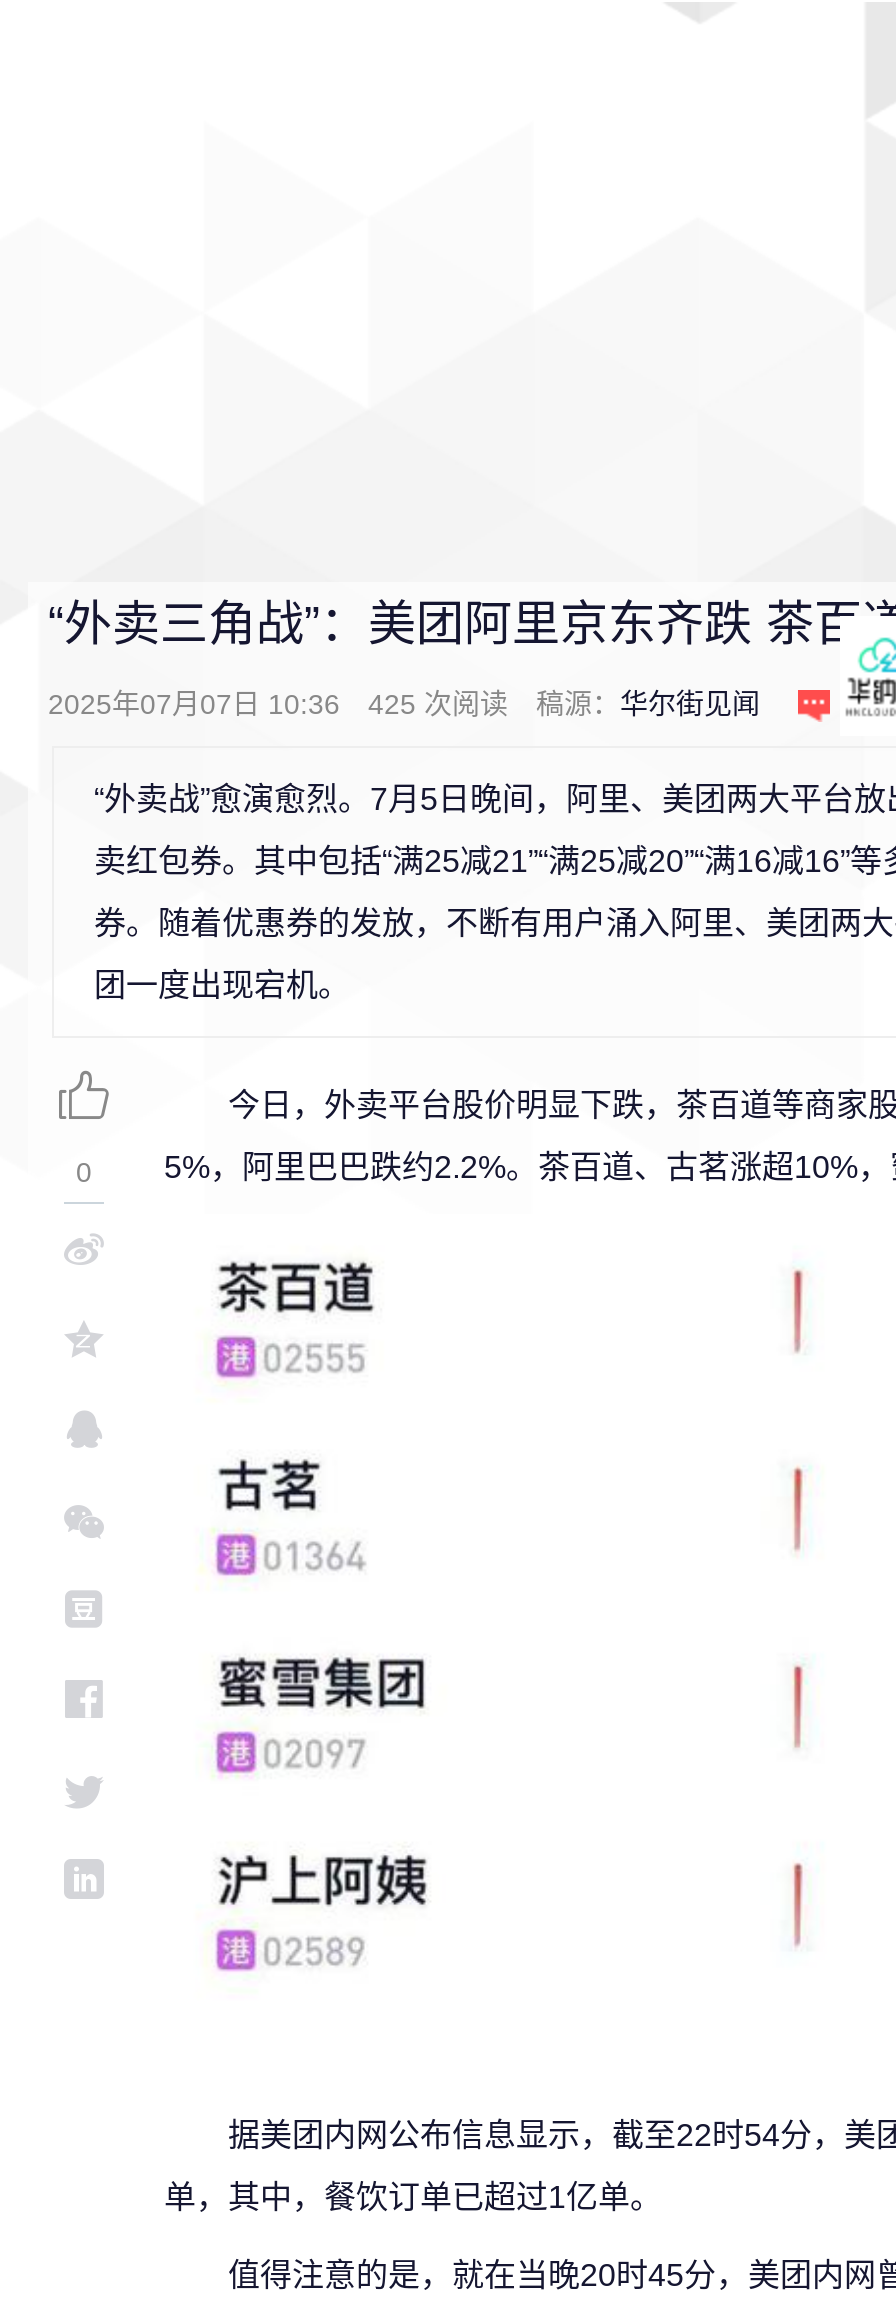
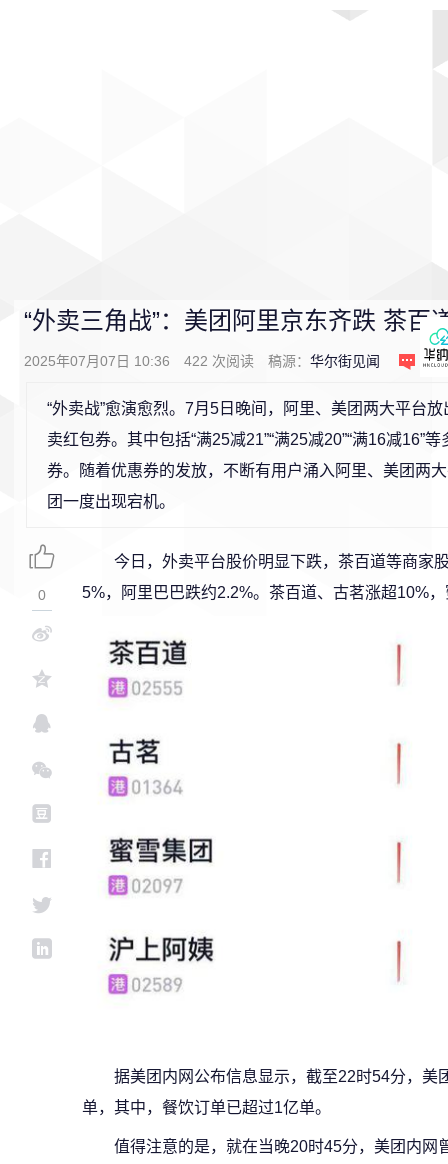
- 2025年07月07日 10:36 425次阅读 稿源：华尔街见闻
+ 2025年07月07日 10:36 422次阅读 稿源：华尔街见闻
